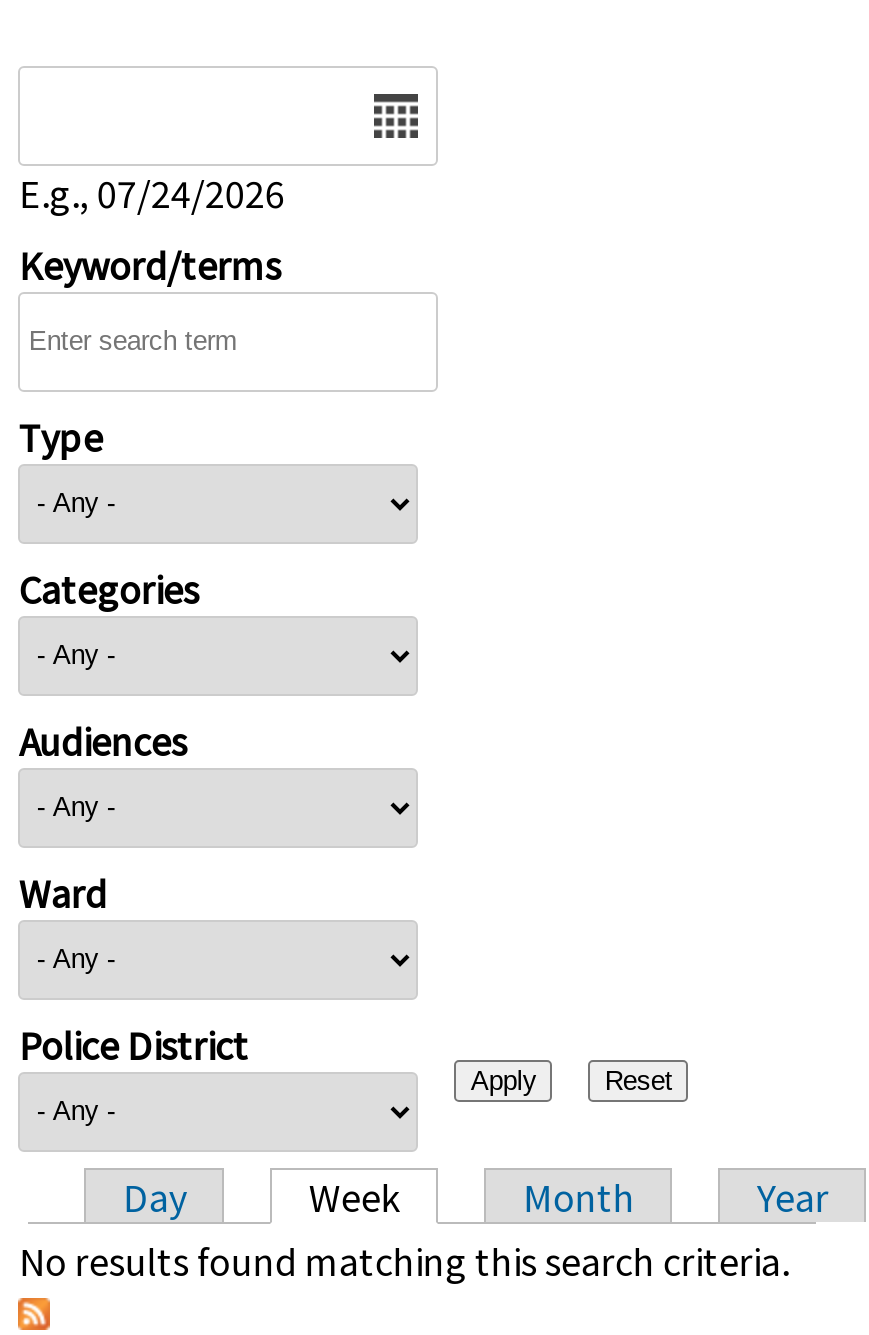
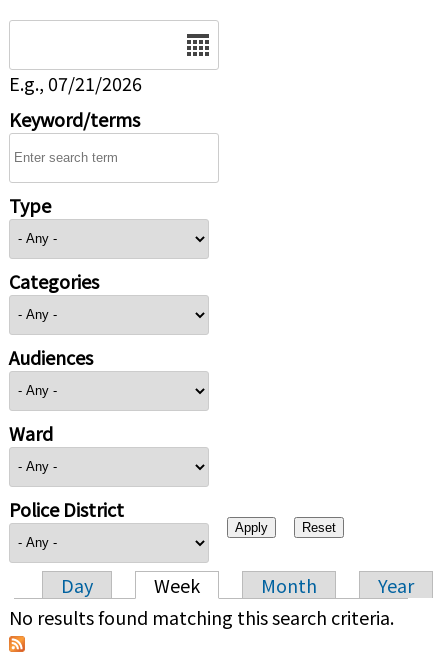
- E.g., 07/24/2026
+ E.g., 07/21/2026
